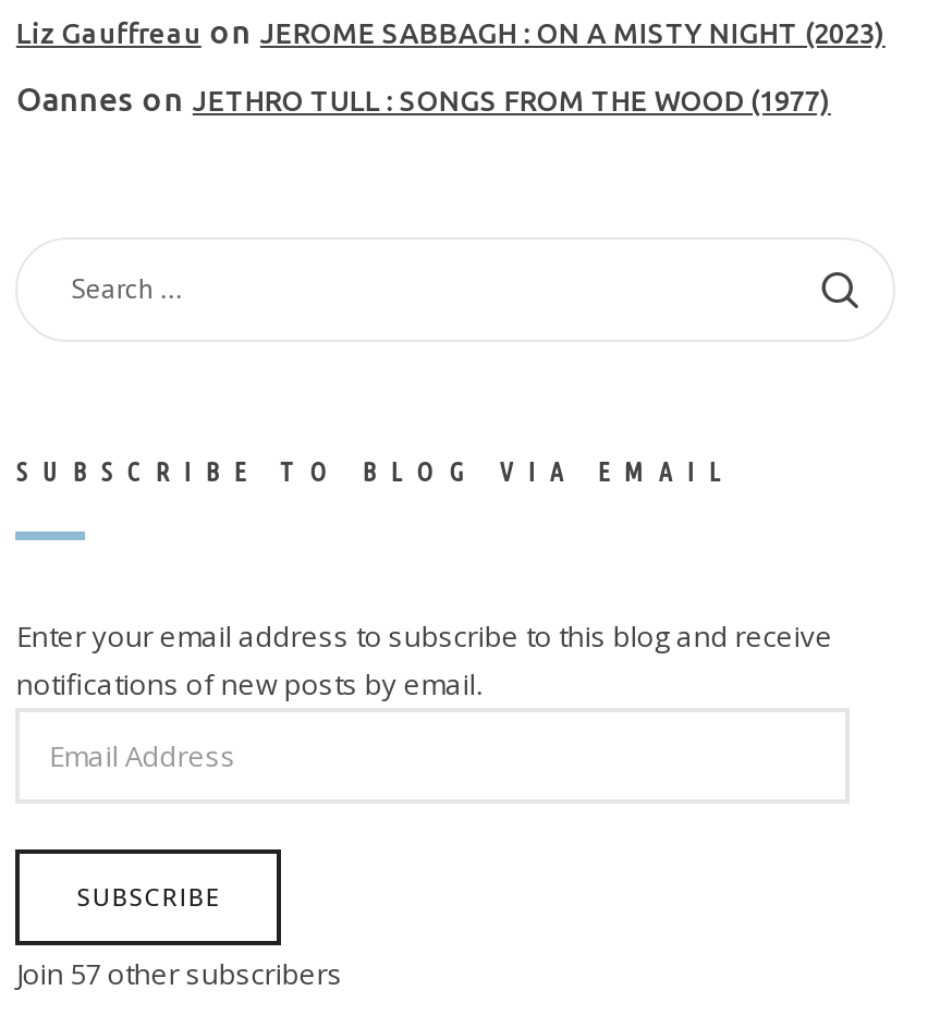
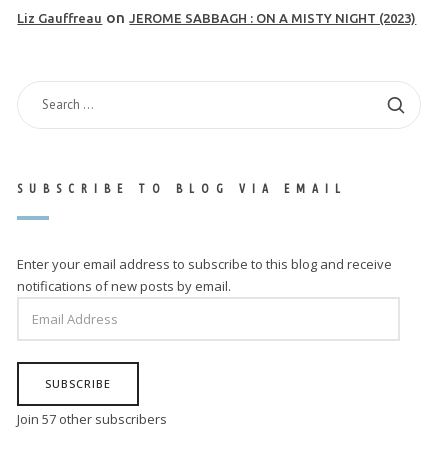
- Oannes on JETHRO TULL : SONGS FROM THE WOOD (1977)
